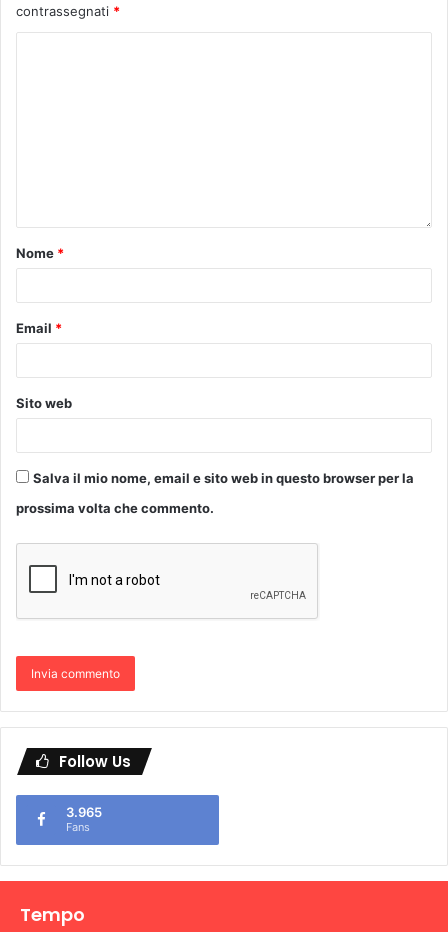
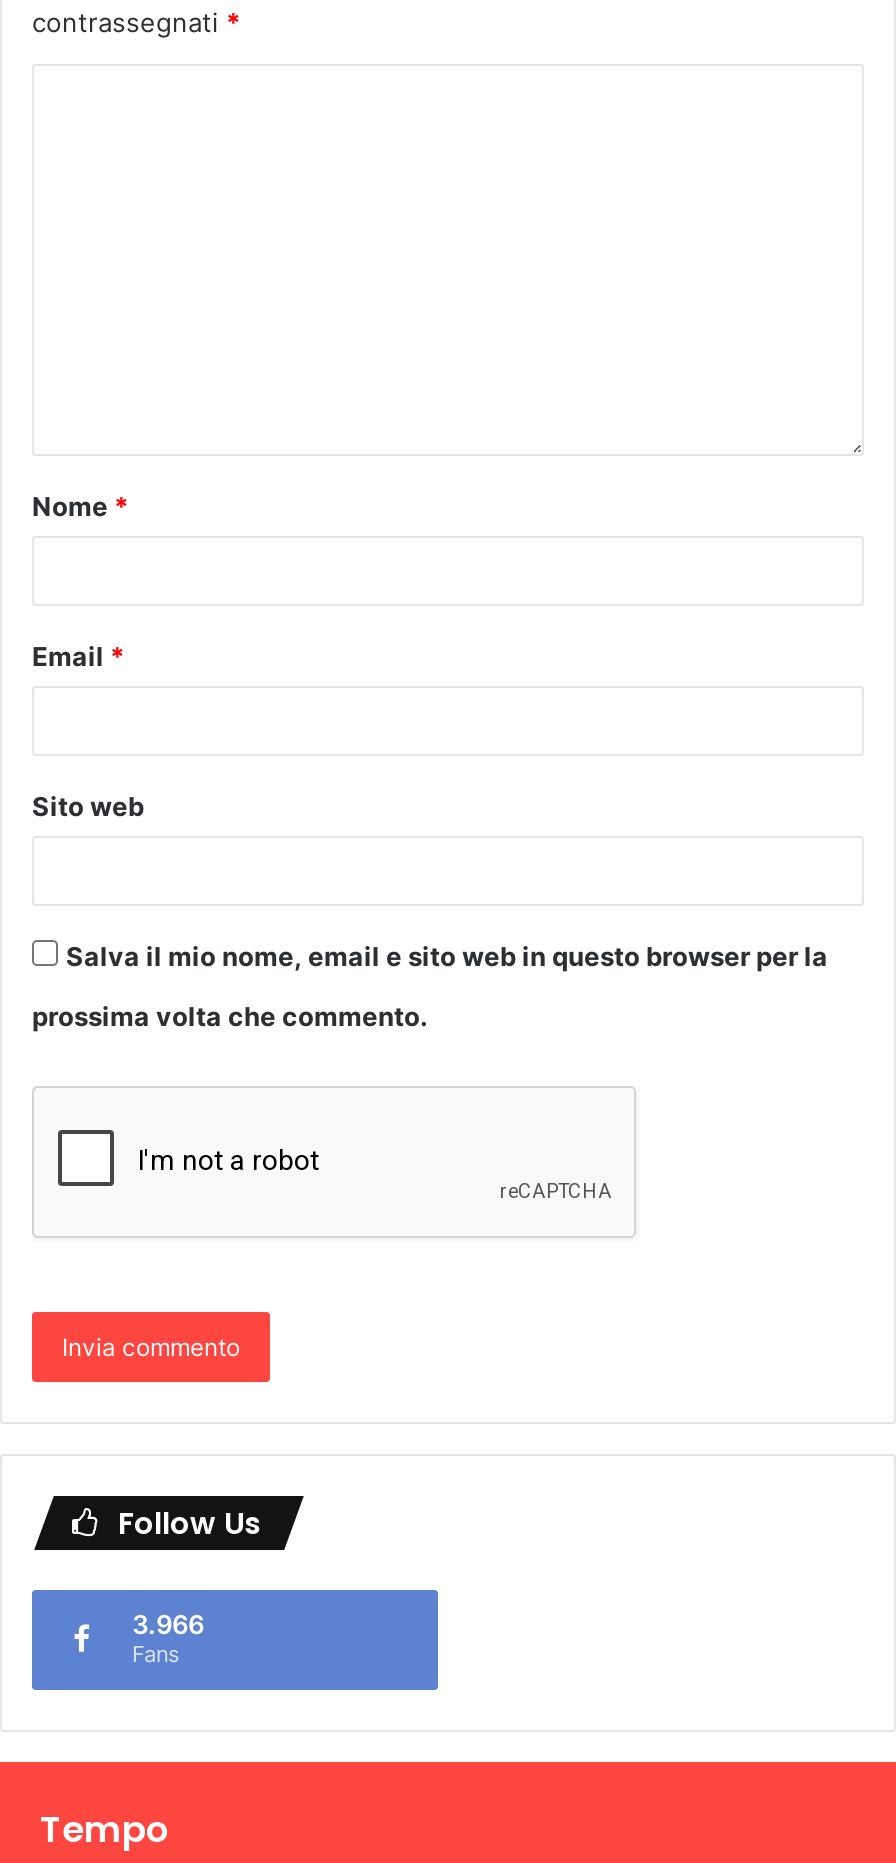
- 3.965
+ 3.966
